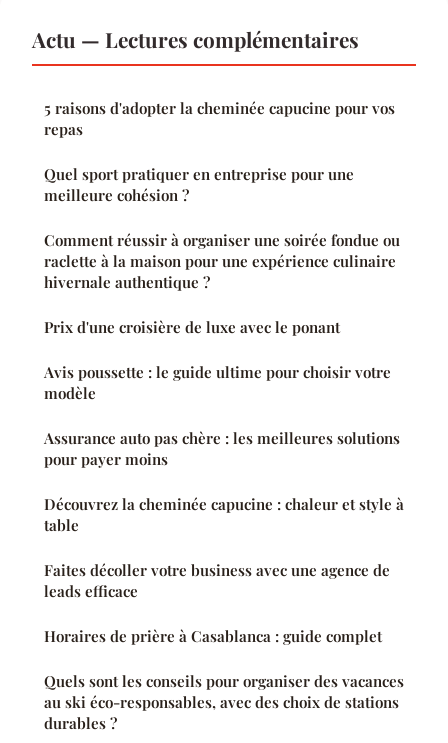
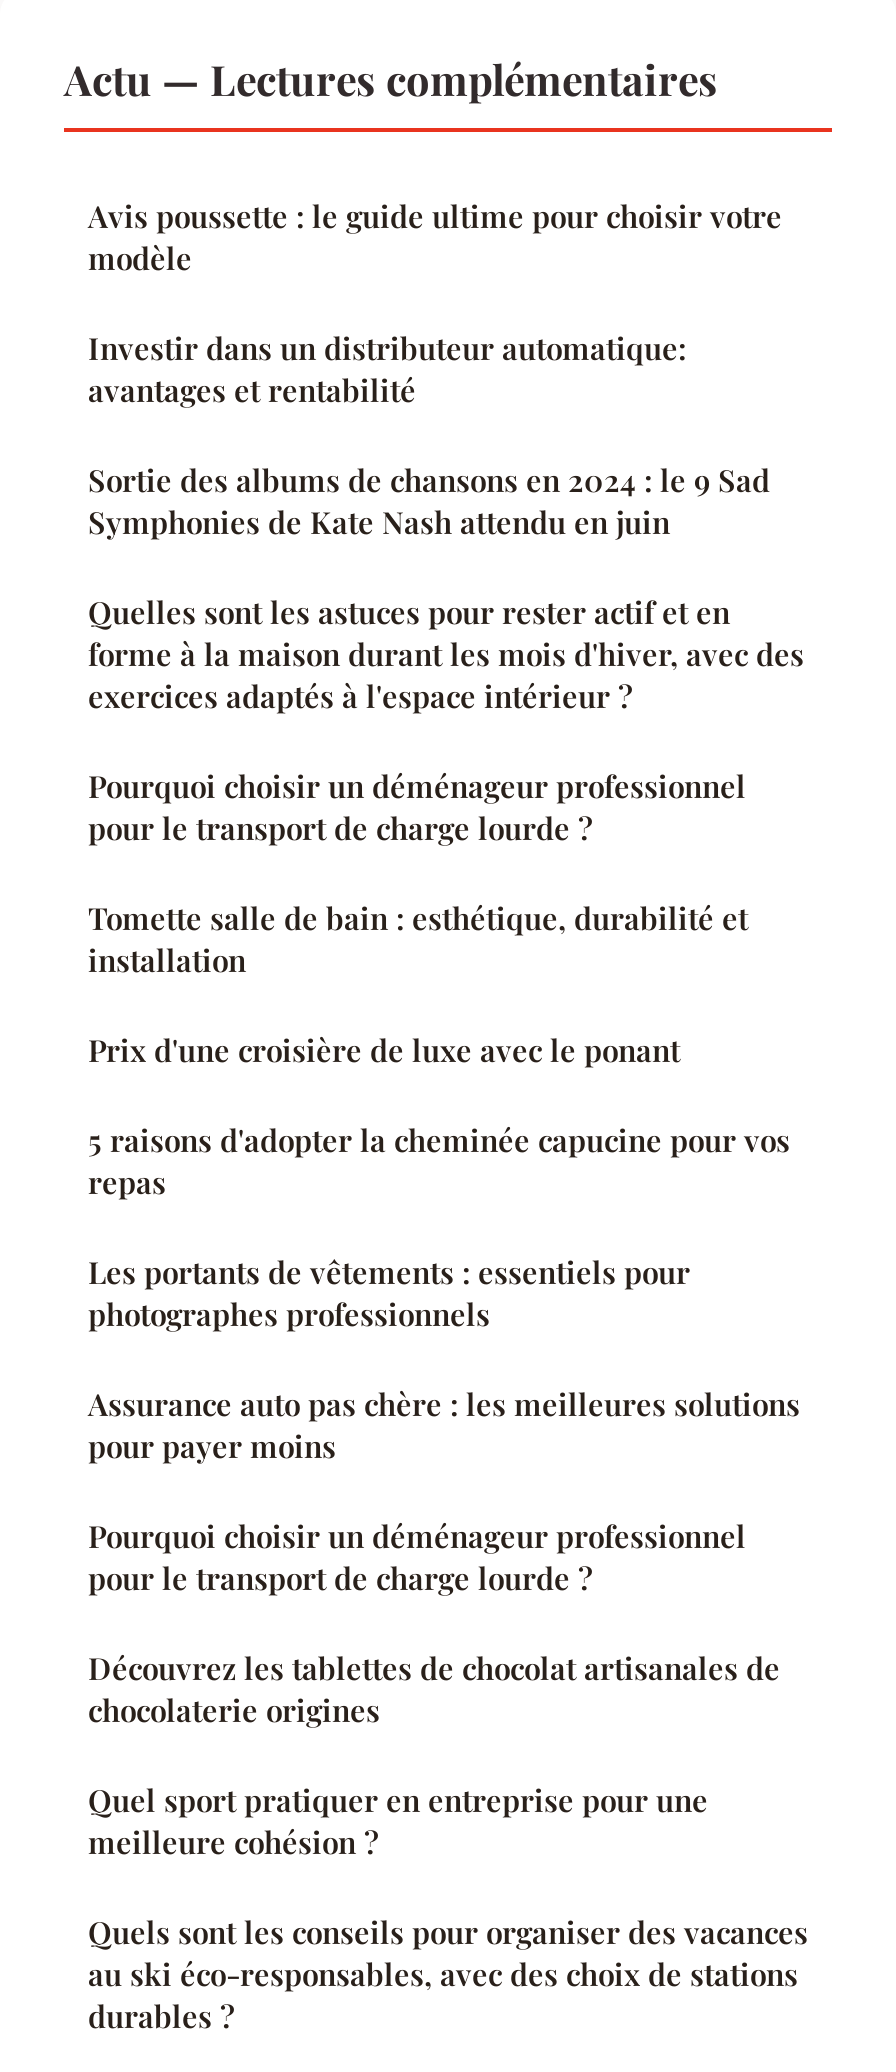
+ Investir dans un distributeur automatique:
+ avantages et rentabilité
+ Sortie des albums de chansons en 2024 : le 9 Sad
+ Symphonies de Kate Nash attendu en juin
+ Quelles sont les astuces pour rester actif et en
+ forme à la maison durant les mois d'hiver, avec des
+ exercices adaptés à l'espace intérieur ?
+ Pourquoi choisir un déménageur professionnel
+ pour le transport de charge lourde ?
+ Tomette salle de bain : esthétique, durabilité et
+ installation

moved down: 5 raisons d'adopter la cheminée capucine pour vos | repas

+ Les portants de vêtements : essentiels pour
+ photographes professionnels
+ Pourquoi choisir un déménageur professionnel
+ pour le transport de charge lourde ?
+ Découvrez les tablettes de chocolat artisanales de
+ chocolaterie origines

moved down: Quel sport pratiquer en entreprise pour une | meilleure cohésion ?

- Comment réussir à organiser une soirée fondue ou
- raclette à la maison pour une expérience culinaire
- hivernale authentique ?
- Découvrez la cheminée capucine : chaleur et style à
- table
- Faites décoller votre business avec une agence de
- leads efficace
- Horaires de prière à Casablanca : guide complet

moved up: Prix d'une croisière de luxe avec le ponant | Avis poussette : le guide ultime pour choisir votre | modèle

moved up: Assurance auto pas chère : les meilleures solutions | pour payer moins
